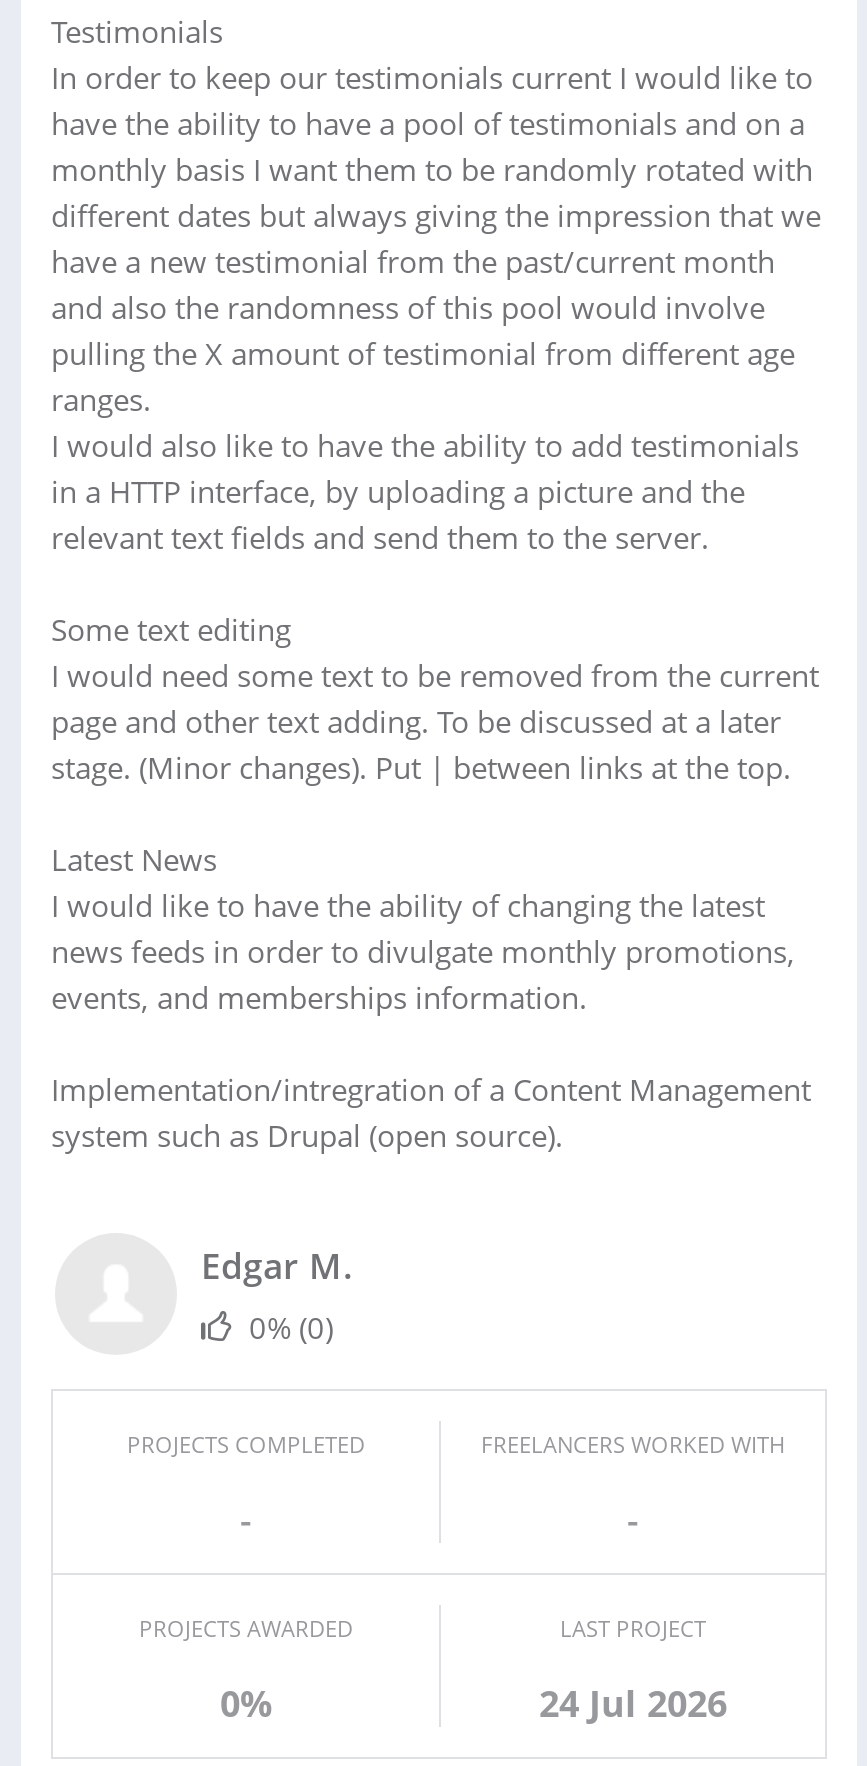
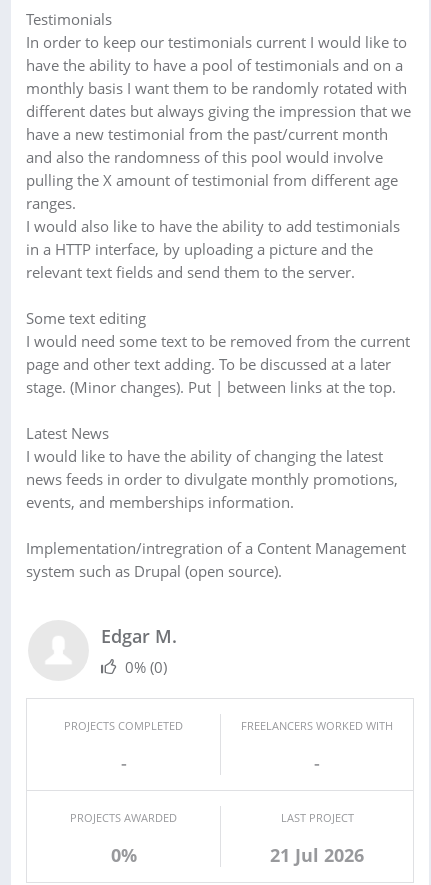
- 24 Jul 2026
+ 21 Jul 2026
